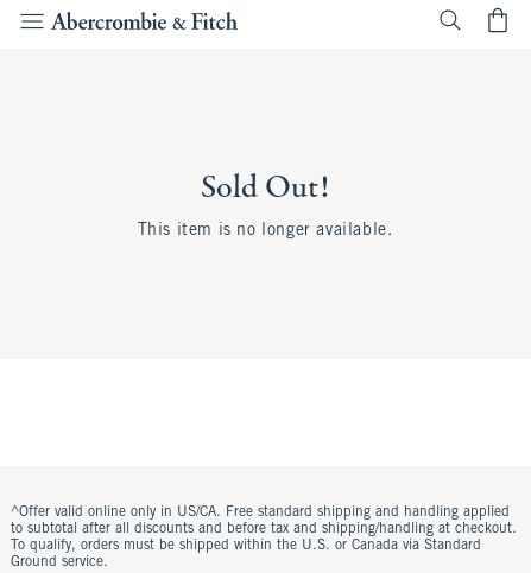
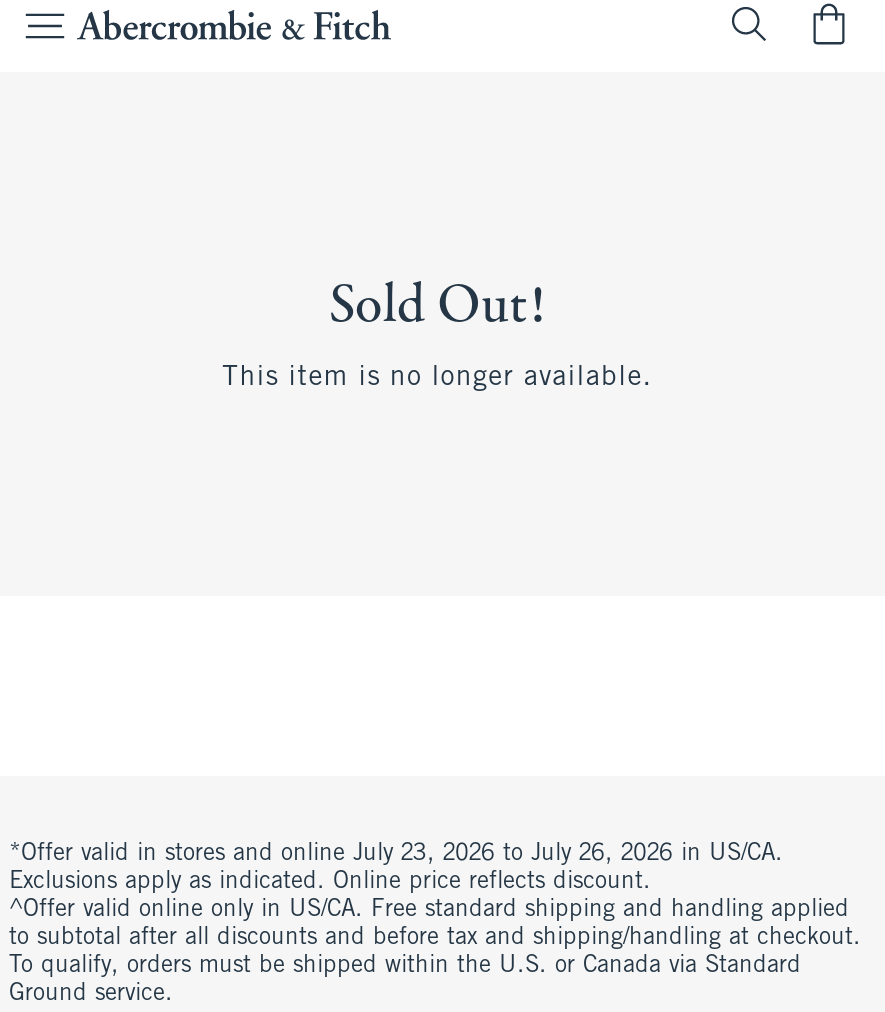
+ *Offer valid in stores and online July 23, 2026 to July 26, 2026 in US/CA.
+ Exclusions apply as indicated. Online price reflects discount.
